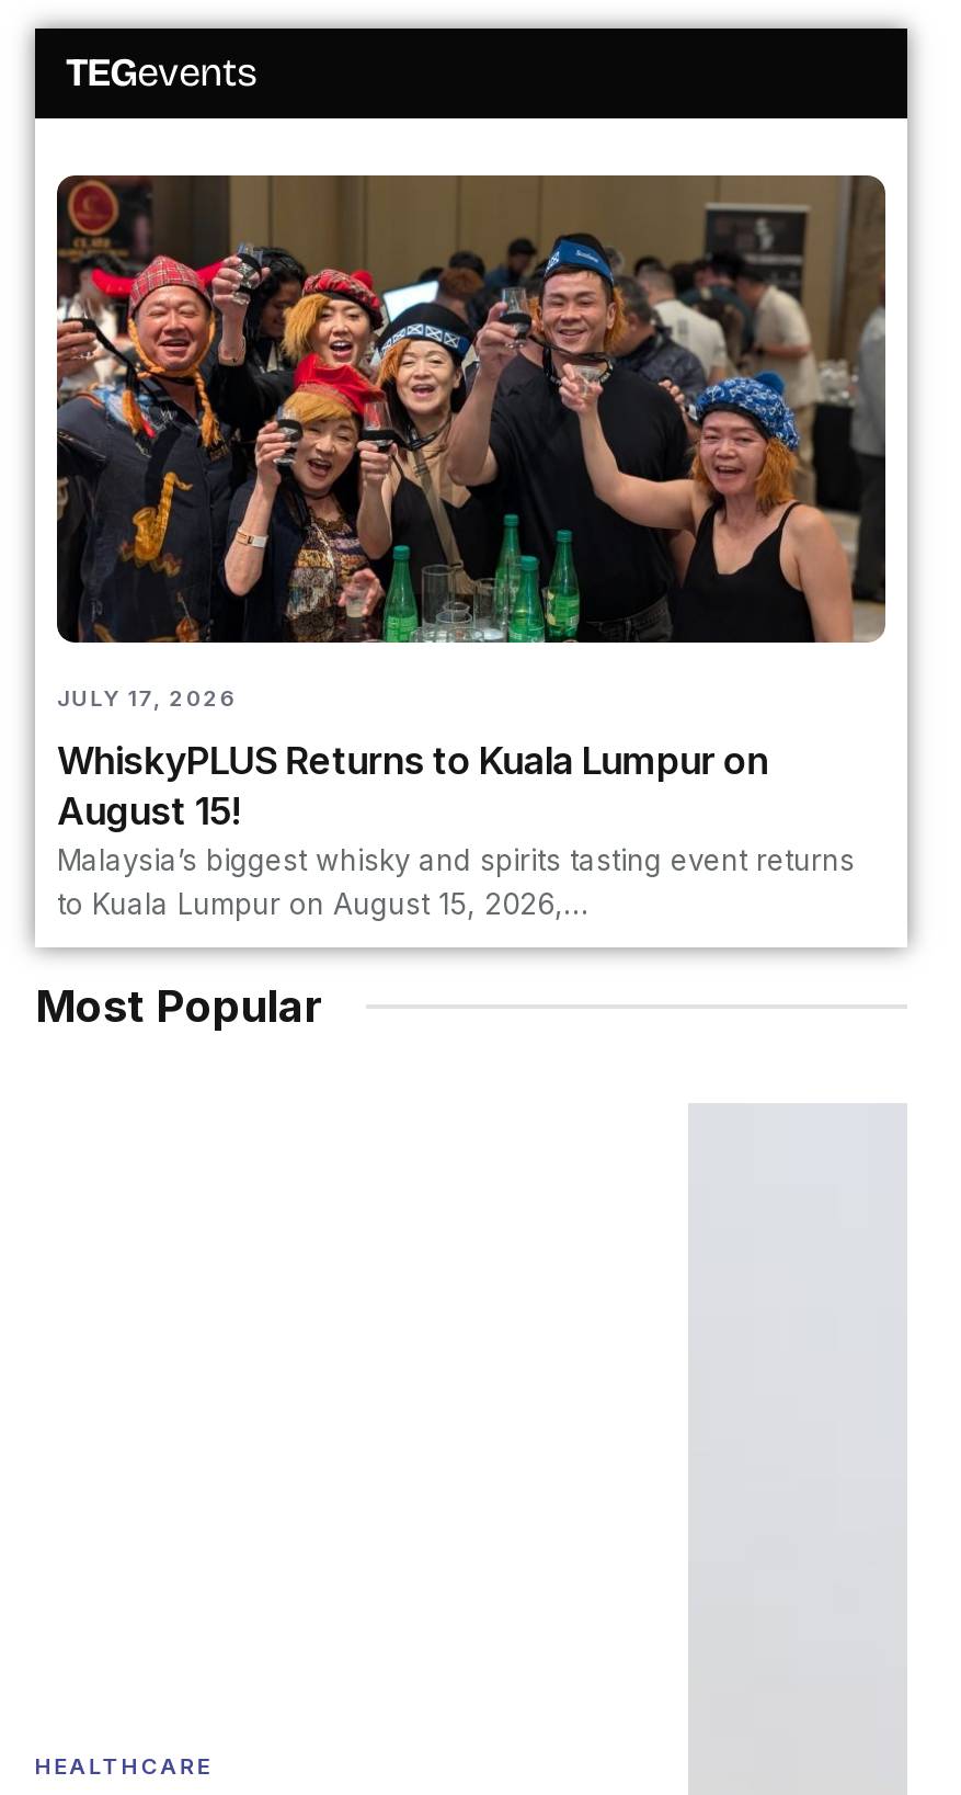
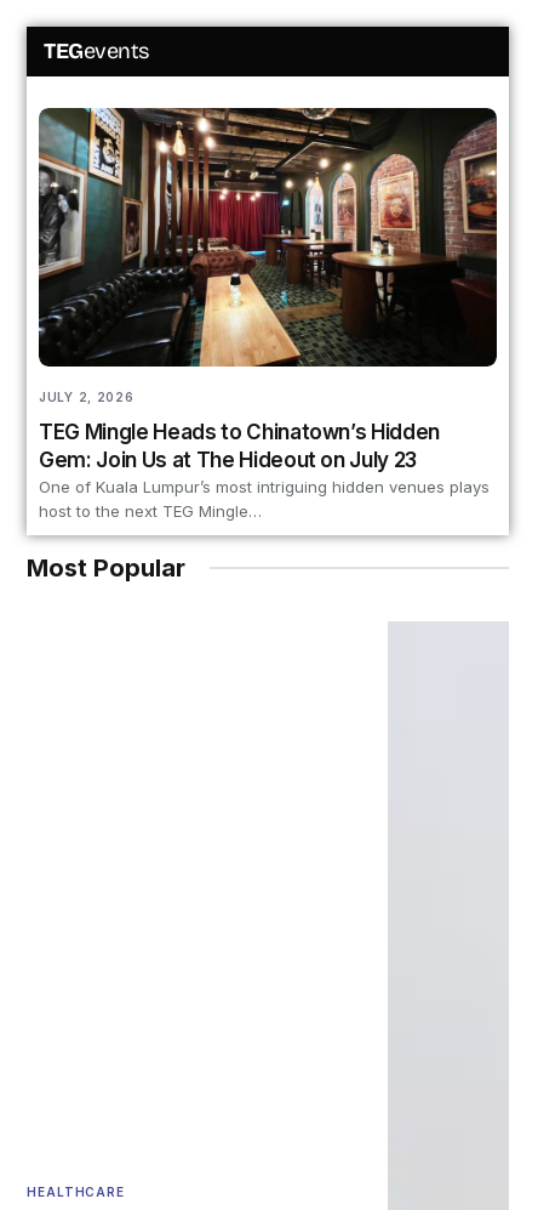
- [image]
- JULY 17, 2026
+ [image]
+ JULY 2, 2026

- WhiskyPLUS Returns to Kuala Lumpur on
- August 15!
- Malaysia’s biggest whisky and spirits tasting event returns
- to Kuala Lumpur on August 15, 2026,…
+ TEG Mingle Heads to Chinatown’s Hidden
+ Gem: Join Us at The Hideout on July 23
+ One of Kuala Lumpur’s most intriguing hidden venues plays
+ host to the next TEG Mingle…
